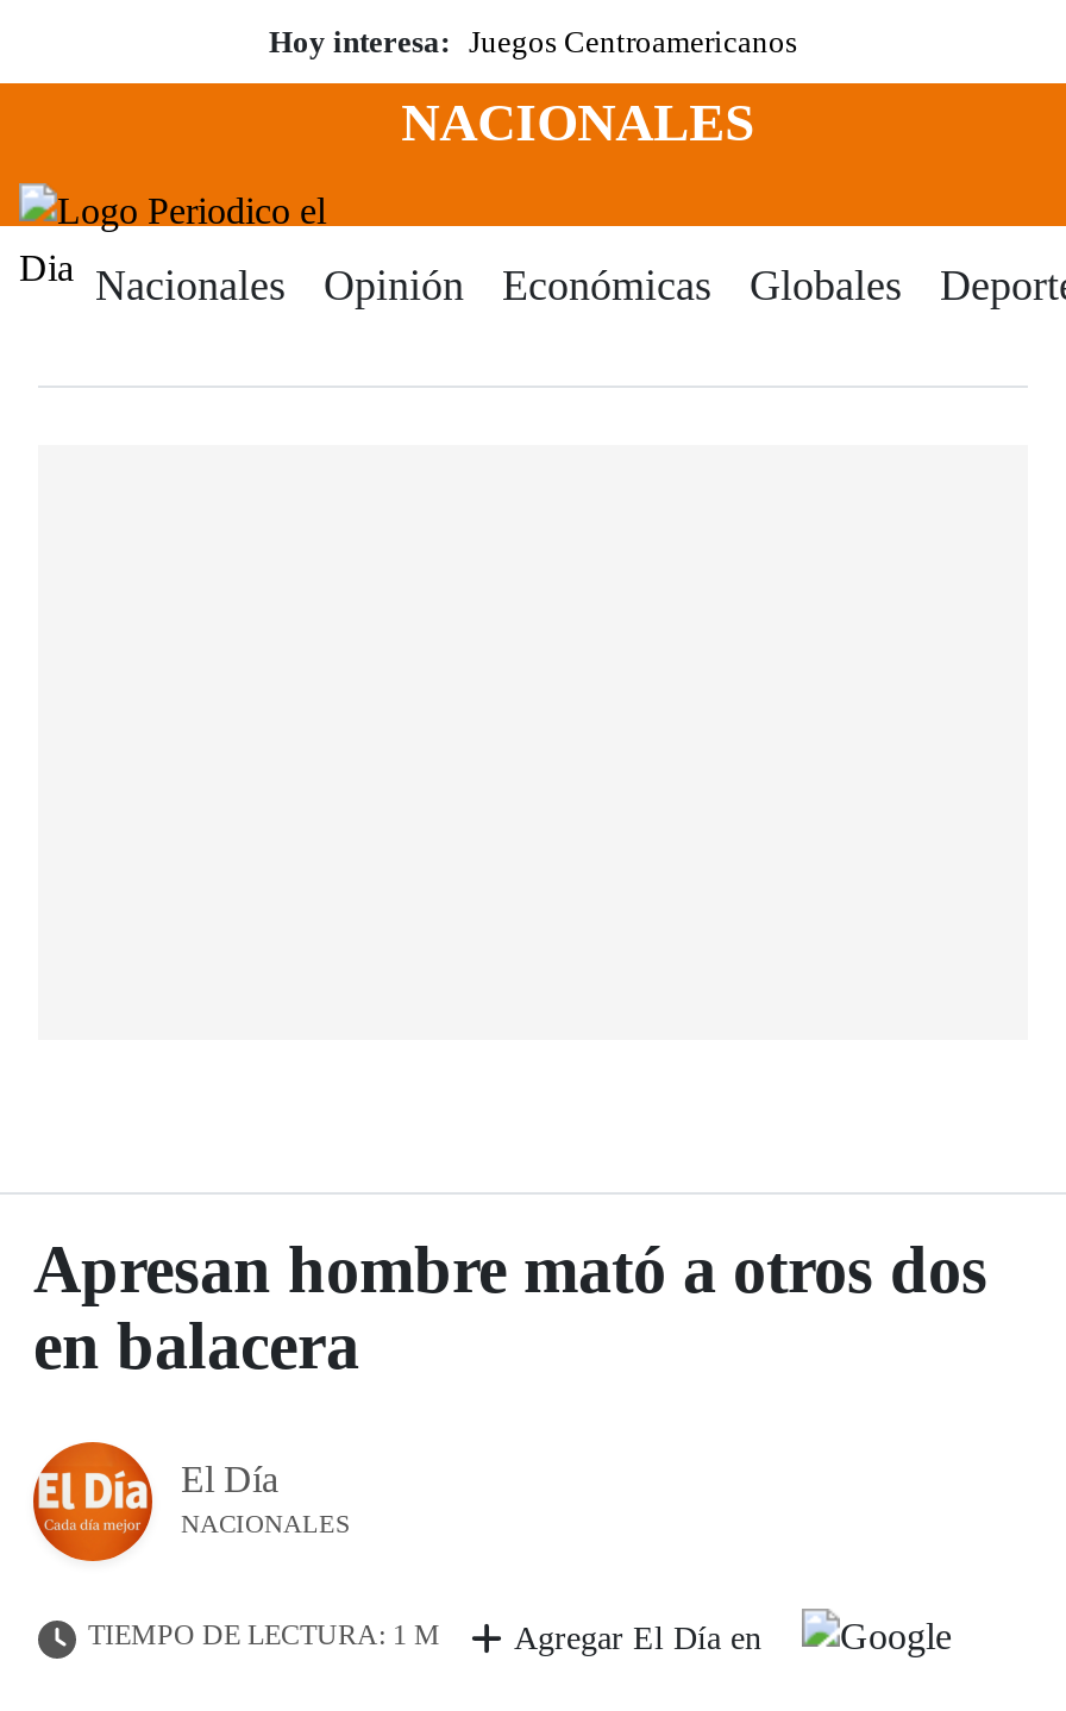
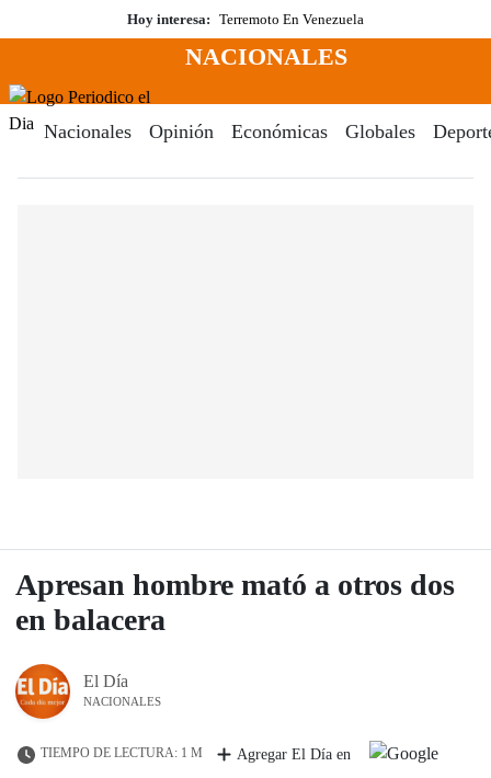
- Hoy interesa: Juegos Centroamericanos
+ Hoy interesa: Terremoto En Venezuela
